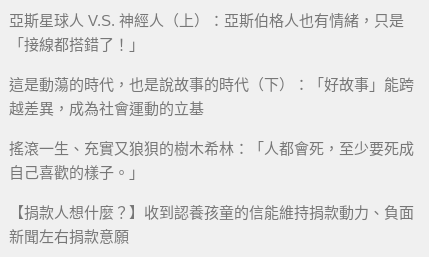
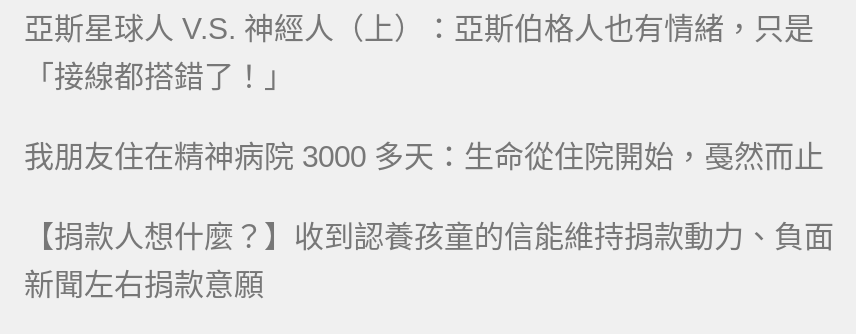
- 這是動蕩的時代，也是說故事的時代（下）：「好故事」能跨
- 越差異，成為社會運動的立基
- 搖滾一生、充實又狼狽的樹木希林：「人都會死，至少要死成
- 自己喜歡的樣子。」
+ 我朋友住在精神病院 3000 多天：生命從住院開始，戞然而止
